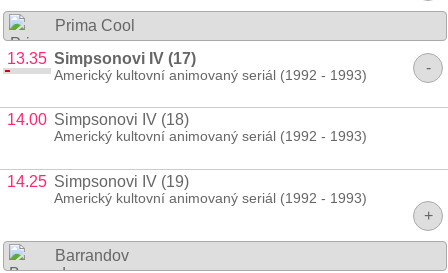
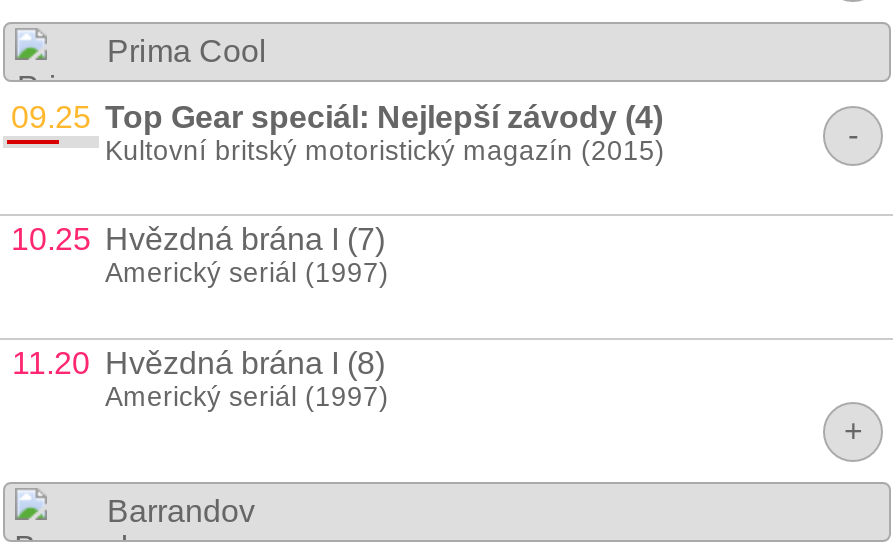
- 13.35 Simpsonovi IV (17)
- Americký kultovní animovaný seriál (1992 - 1993)
+ 09.25 Top Gear speciál: Nejlepší závody (4)
+ Kultovní britský motoristický magazín (2015)

- 14.00 Simpsonovi IV (18)
- Americký kultovní animovaný seriál (1992 - 1993)
+ 10.25 Hvězdná brána I (7)
+ Americký seriál (1997)

- 14.25 Simpsonovi IV (19)
- Americký kultovní animovaný seriál (1992 - 1993)
+ 11.20 Hvězdná brána I (8)
+ Americký seriál (1997)
